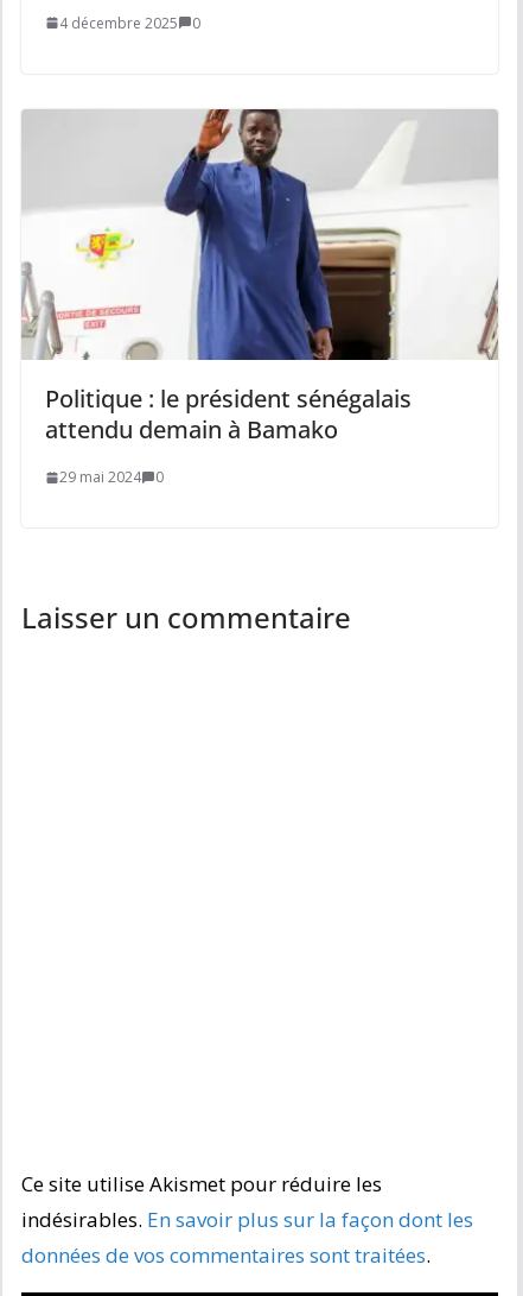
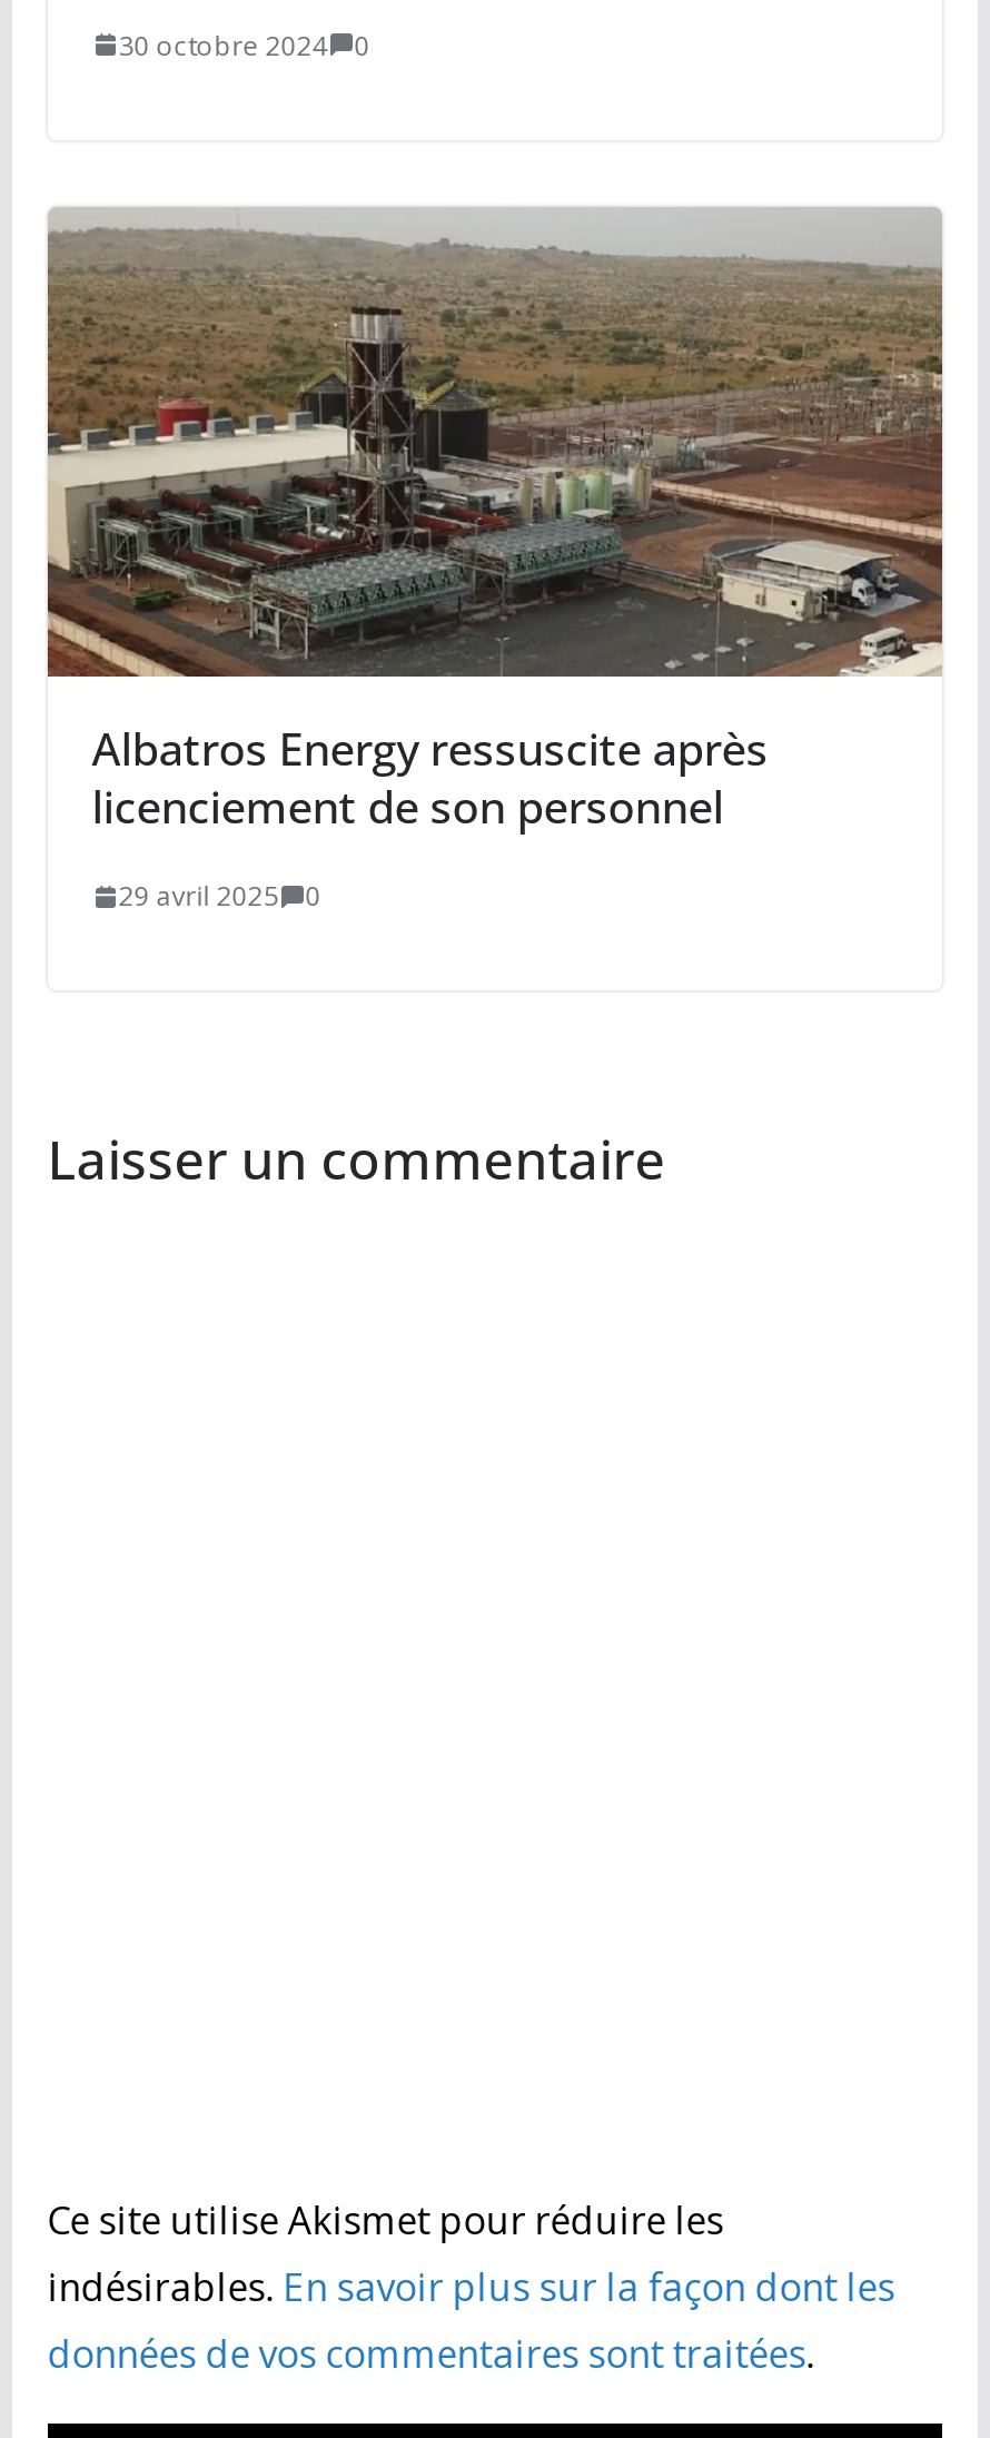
- 4 décembre 2025 0
+ 30 octobre 2024 0

- [image]
- Politique : le président sénégalais
- attendu demain à Bamako
+ [image]
+ Albatros Energy ressuscite après
+ licenciement de son personnel

- 29 mai 2024 0
+ 29 avril 2025 0
